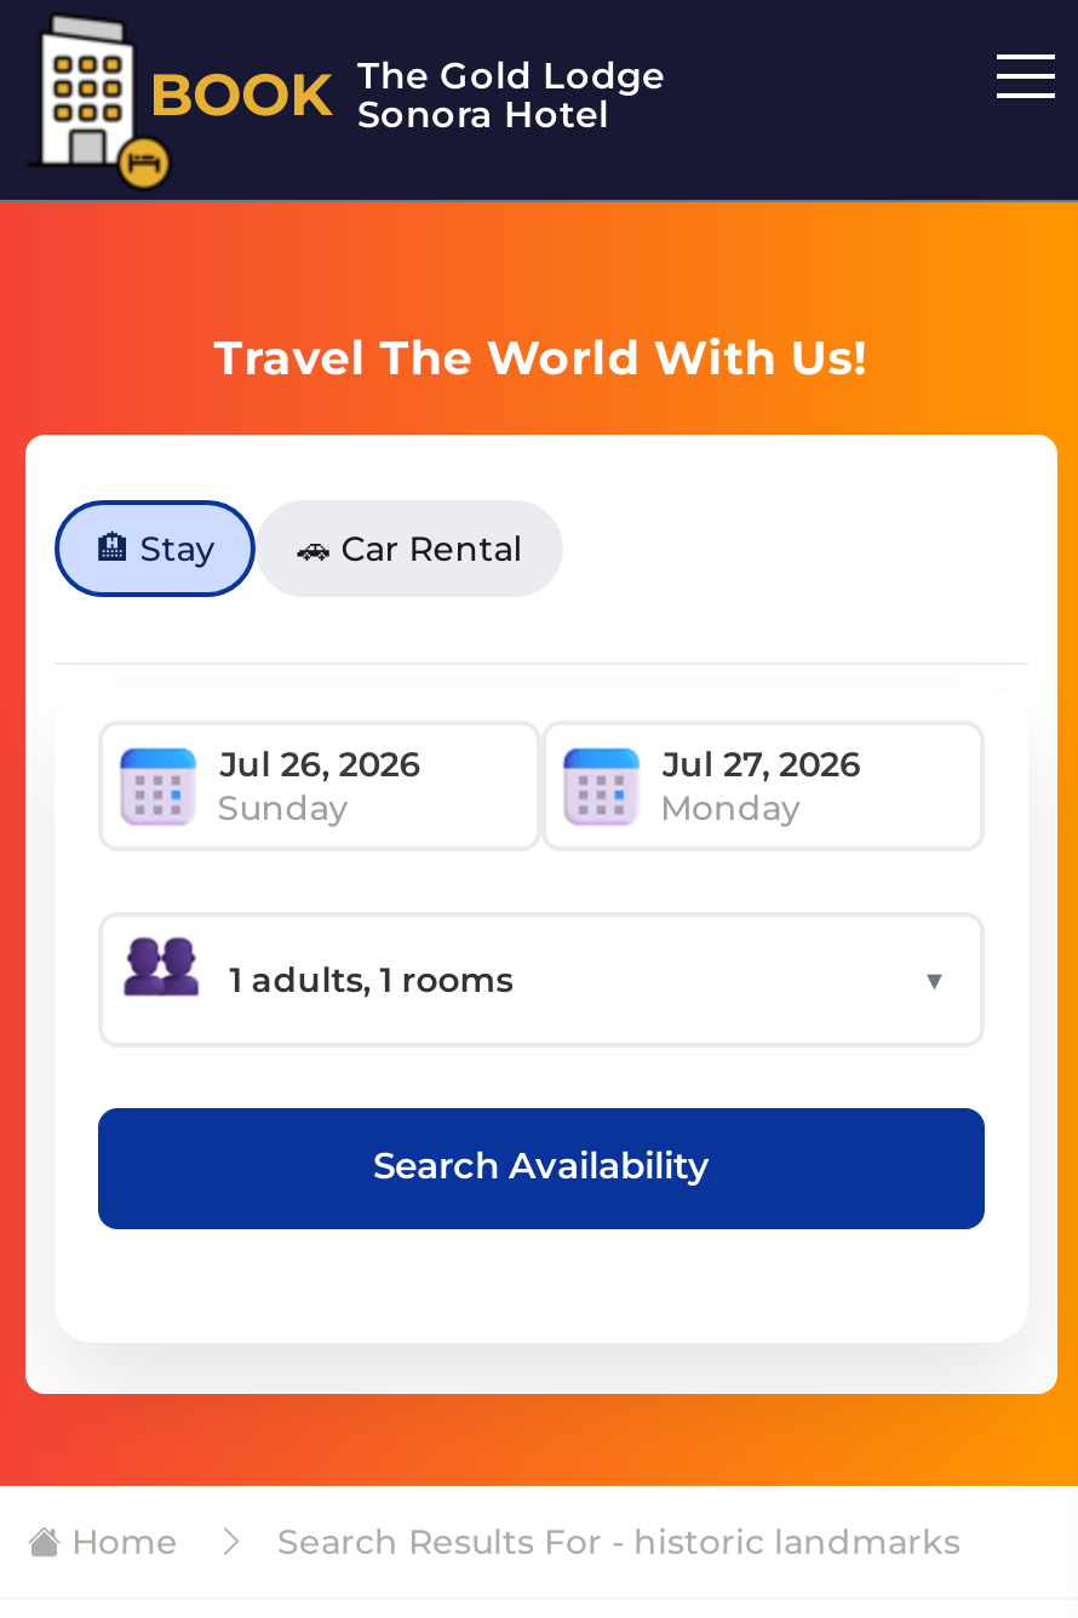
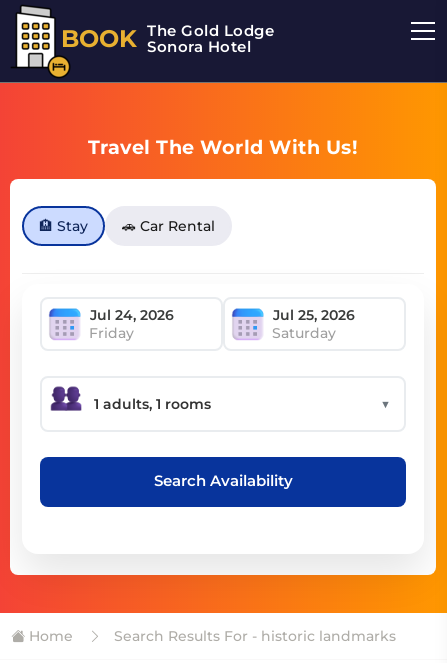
- Sunday
- Monday
+ Friday
+ Saturday
